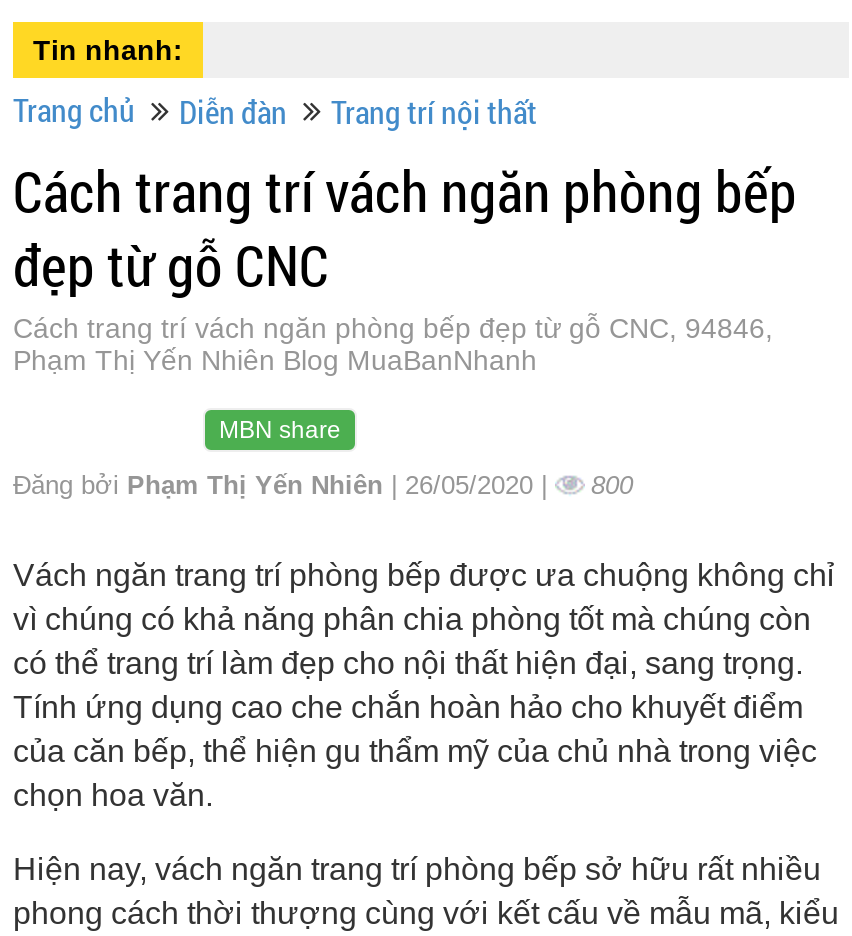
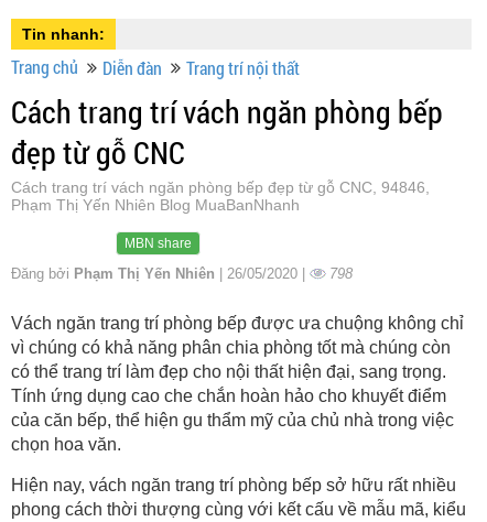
- 800
+ 798
